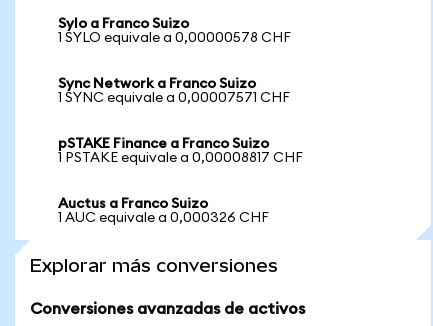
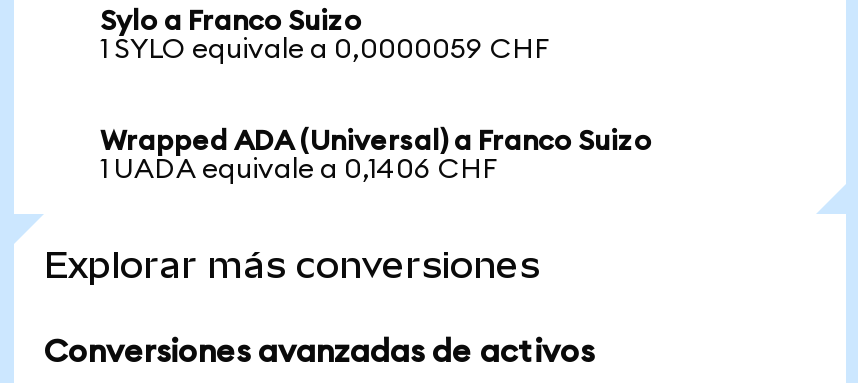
- 1 SYLO equivale a 0,00000578 CHF
- Sync Network a Franco Suizo
- 1 SYNC equivale a 0,00007571 CHF
- pSTAKE Finance a Franco Suizo
- 1 PSTAKE equivale a 0,00008817 CHF
- Auctus a Franco Suizo
- 1 AUC equivale a 0,000326 CHF
+ 1 SYLO equivale a 0,0000059 CHF
+ Wrapped ADA (Universal) a Franco Suizo
+ 1 UADA equivale a 0,1406 CHF
